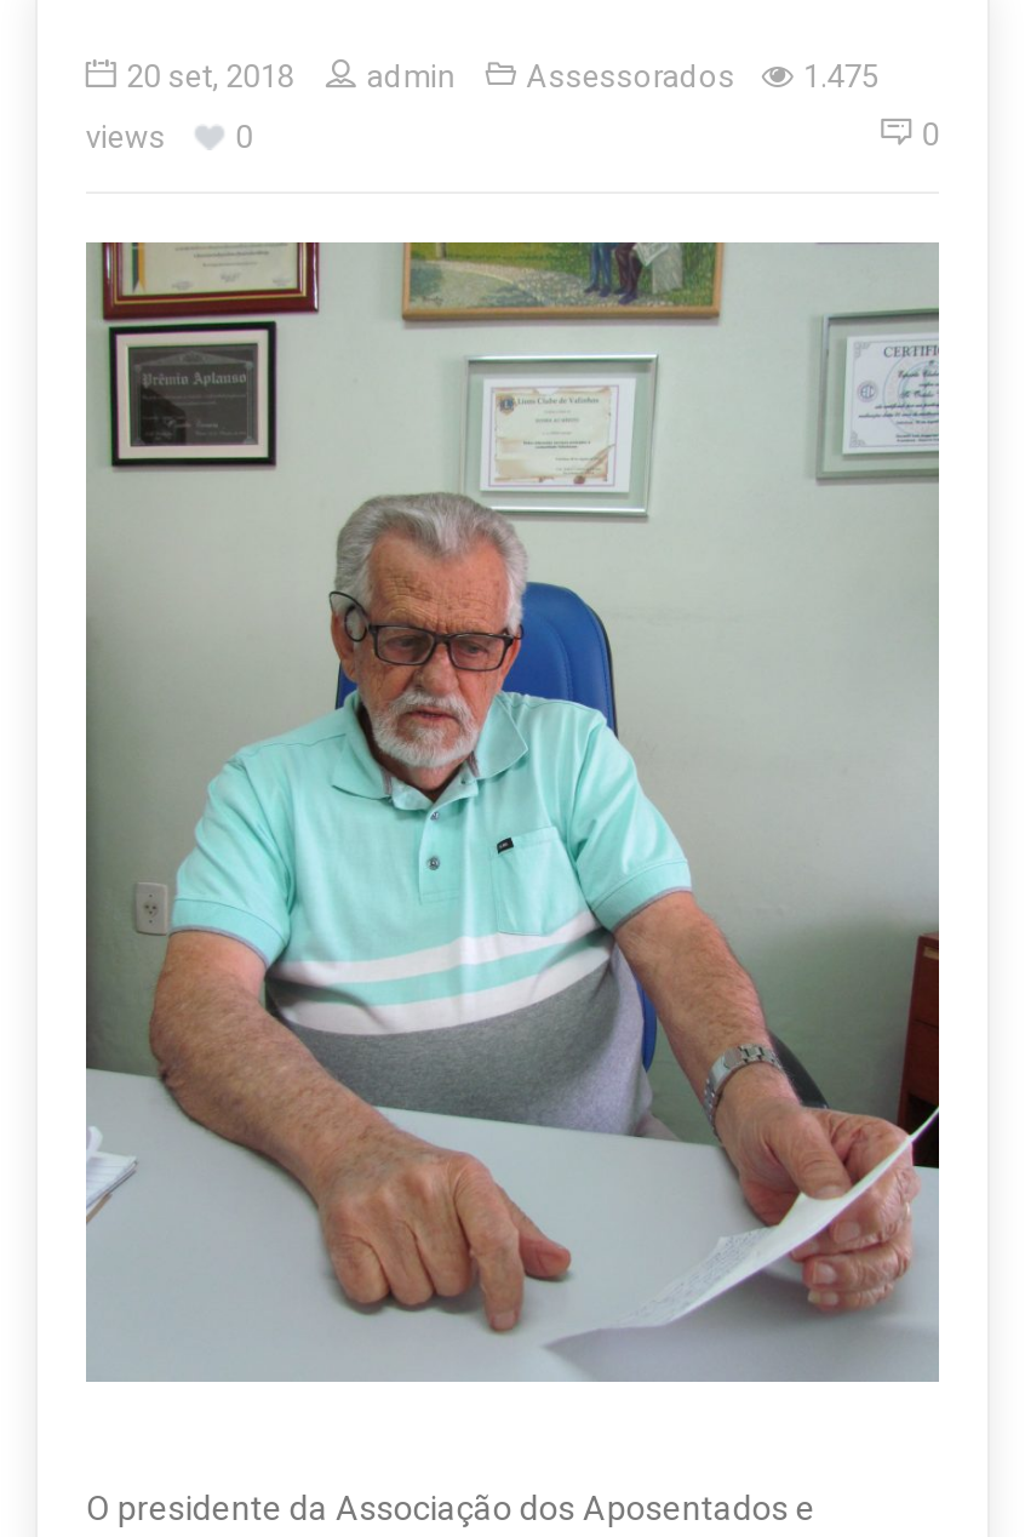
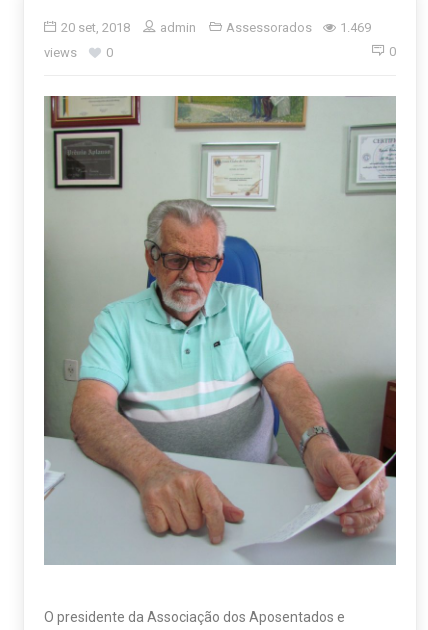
- 20 set, 2018 admin Assessorados 1.475
+ 20 set, 2018 admin Assessorados 1.469
